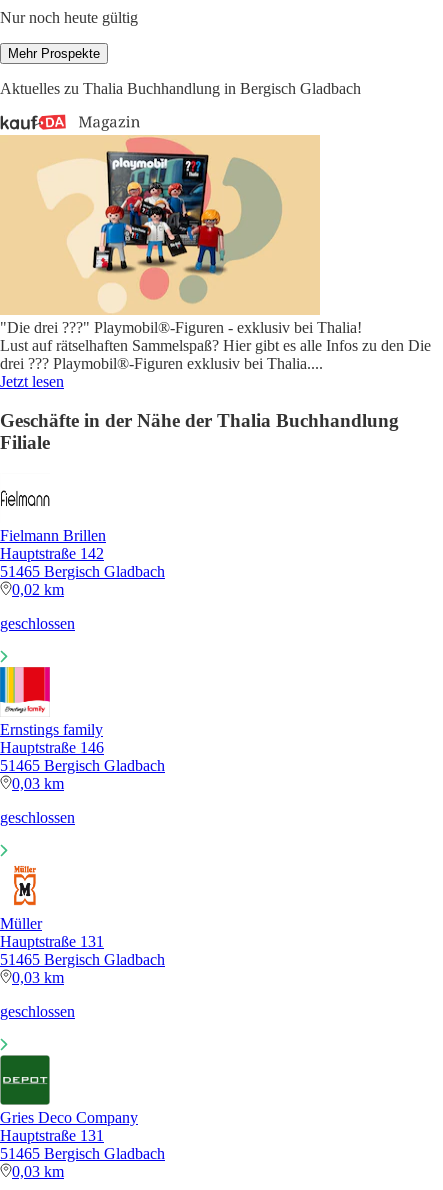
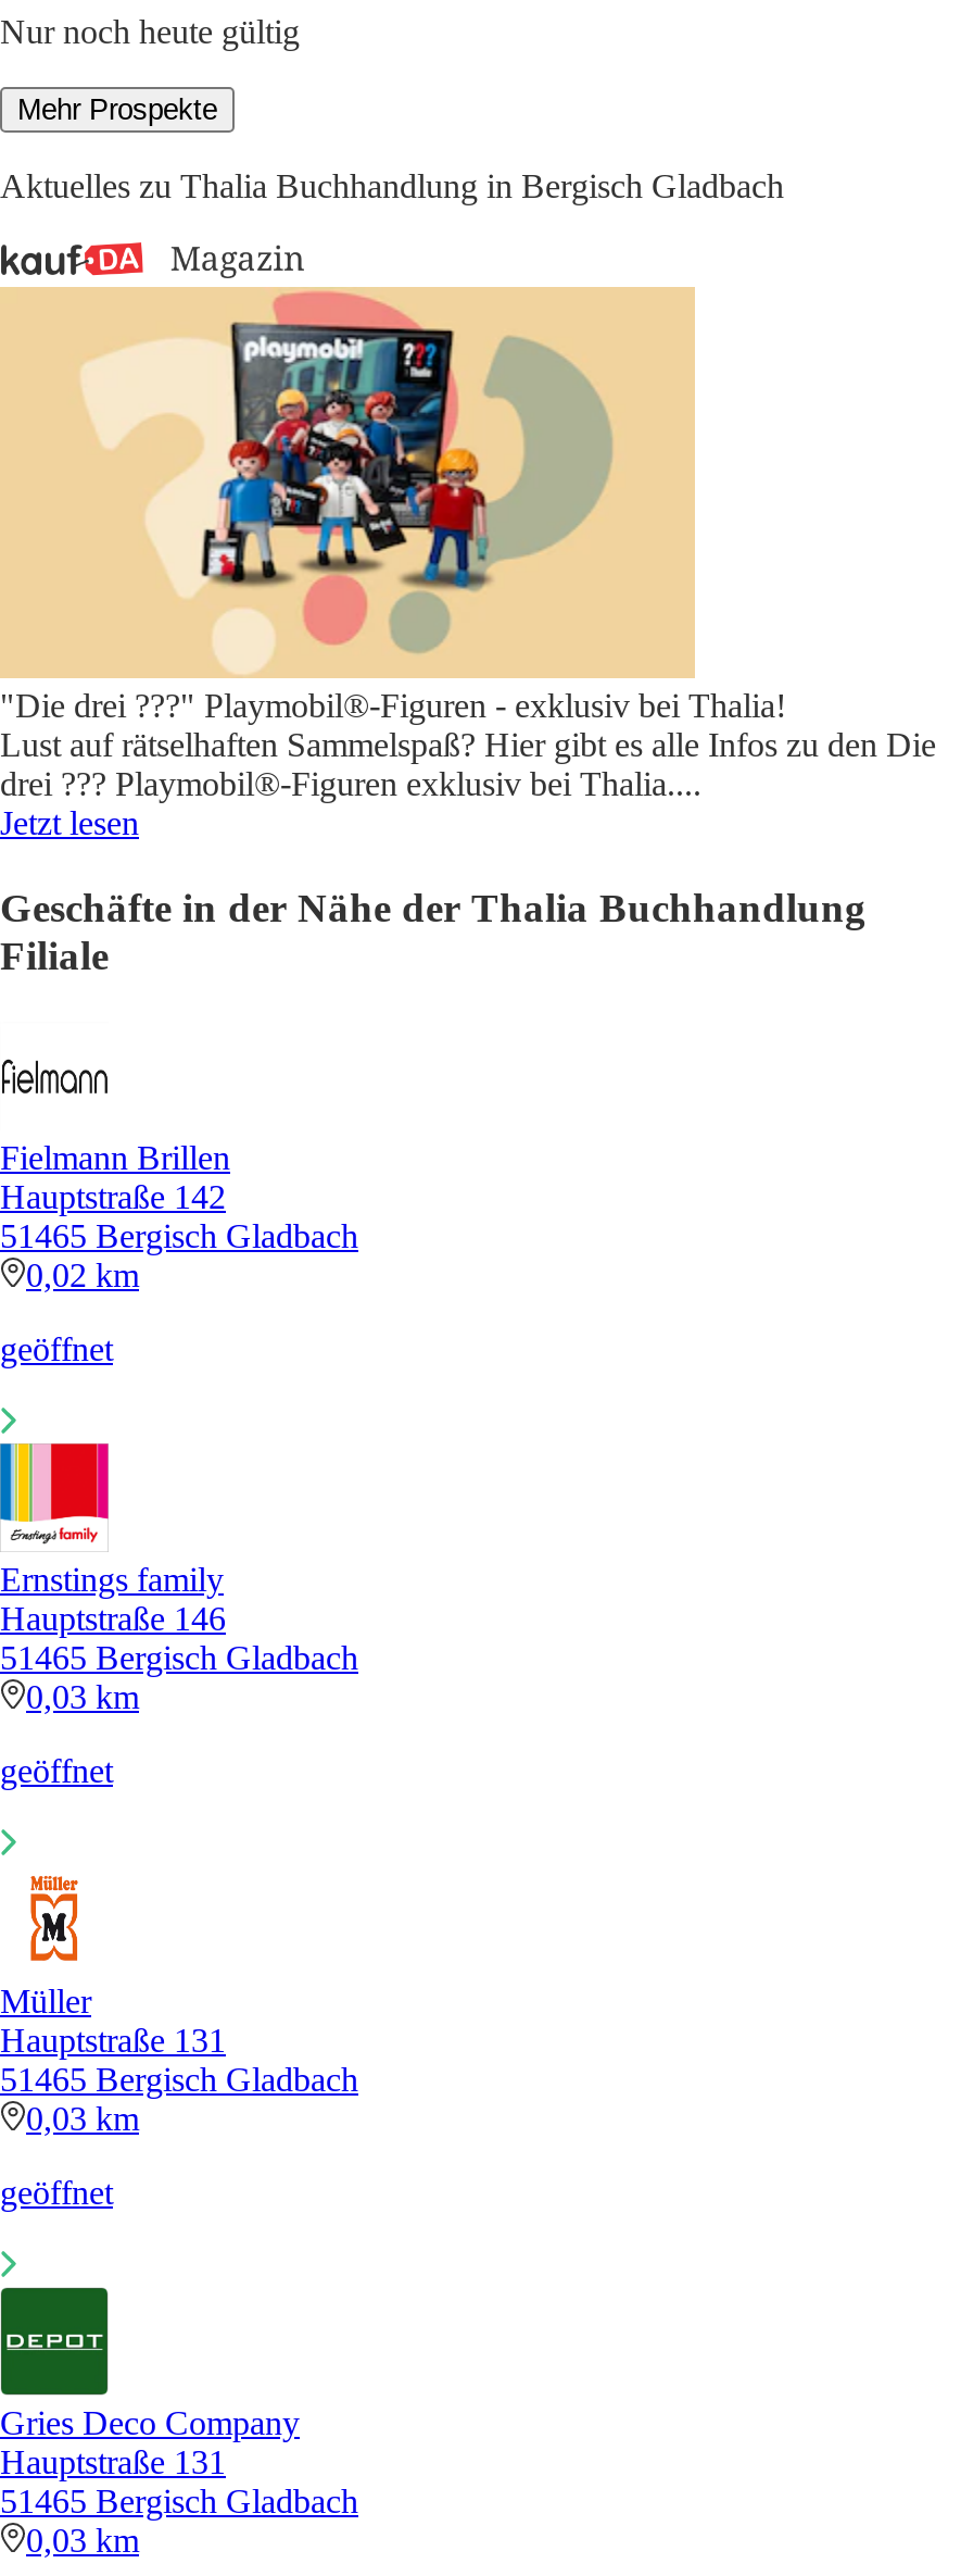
- geschlossen
+ geöffnet

- geschlossen
+ geöffnet

- geschlossen
+ geöffnet
